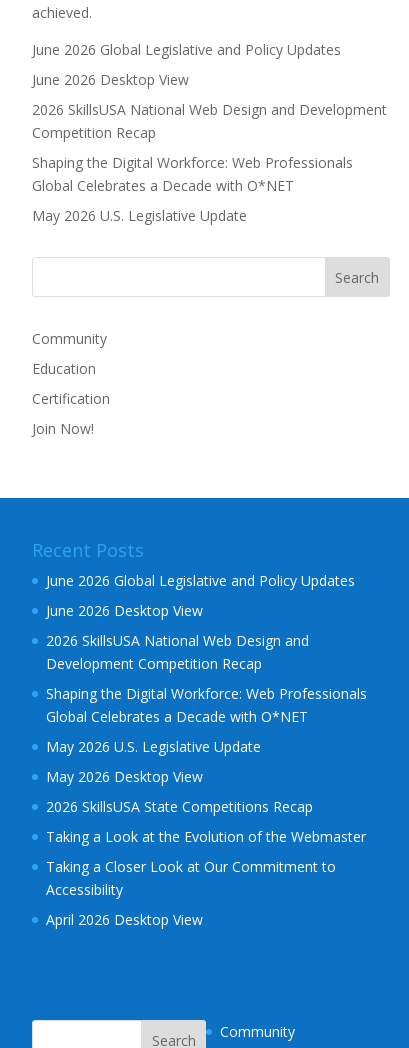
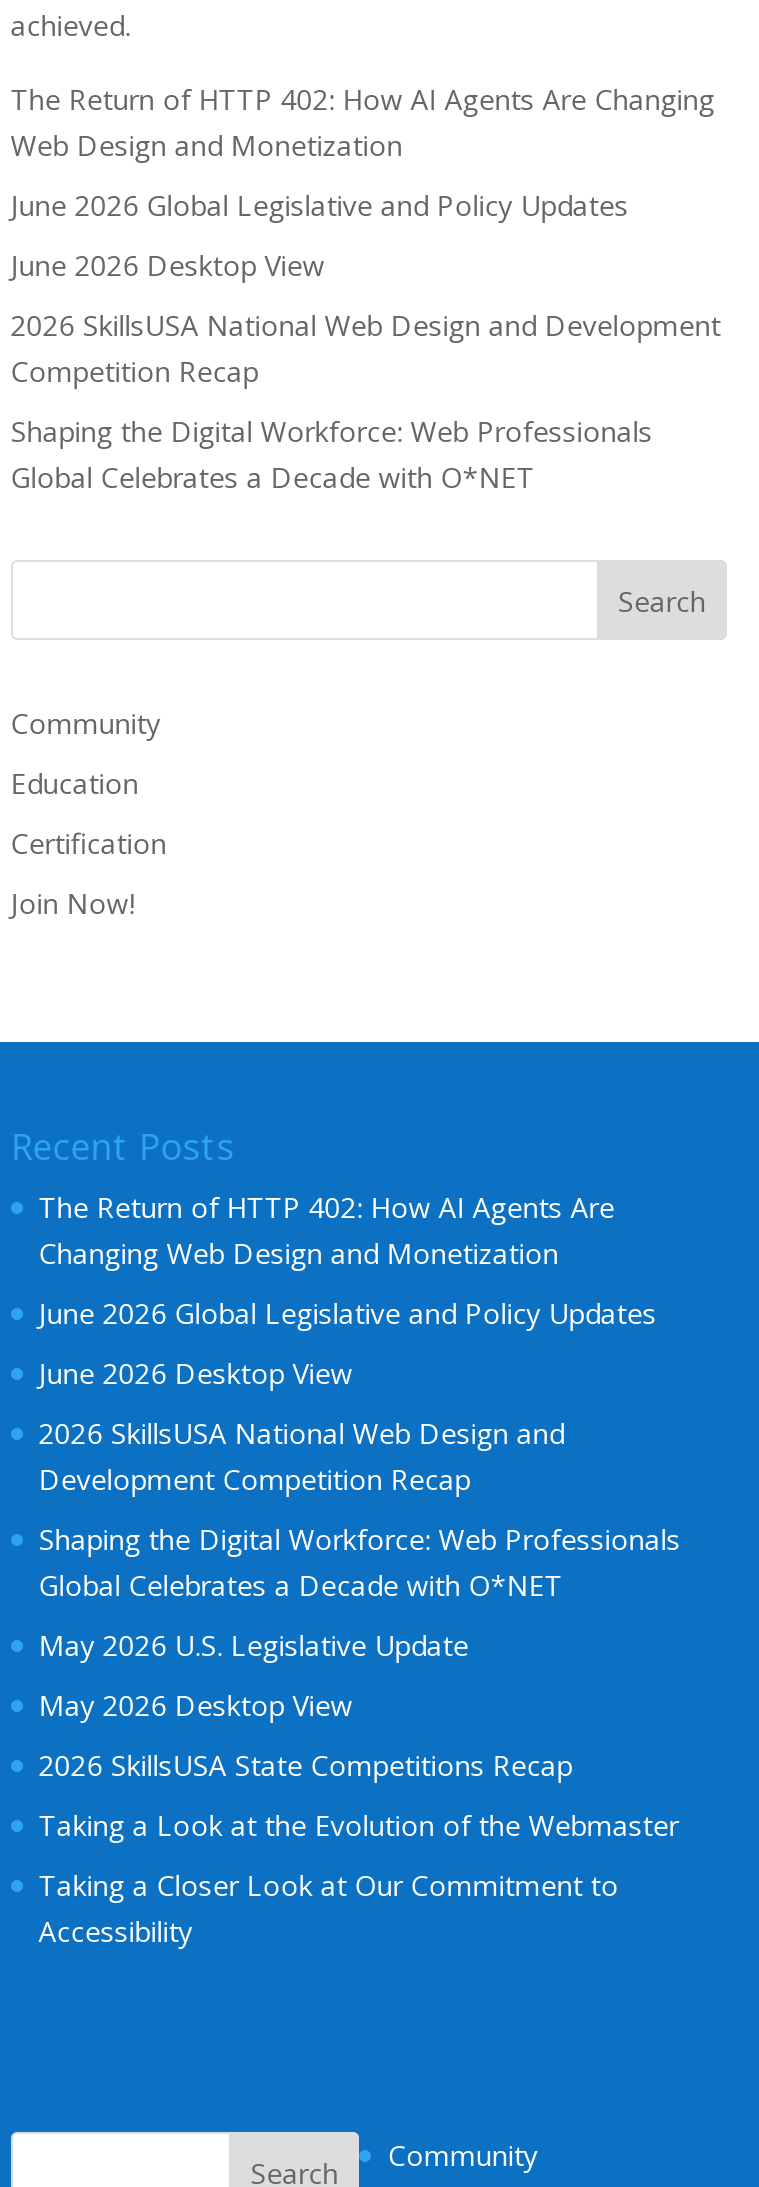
+ The Return of HTTP 402: How AI Agents Are Changing
+ Web Design and Monetization

- May 2026 U.S. Legislative Update

+ The Return of HTTP 402: How AI Agents Are
+ Changing Web Design and Monetization

moved down: June 2026 Global Legislative and Policy Updates | June 2026 Desktop View | 2026 SkillsUSA National Web Design and | ... | Taking a Closer Look at Our Commitment to | Accessibility

- April 2026 Desktop View
